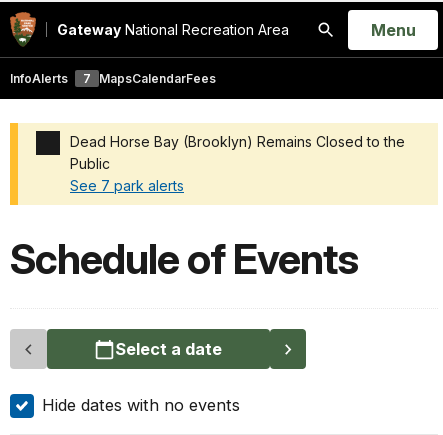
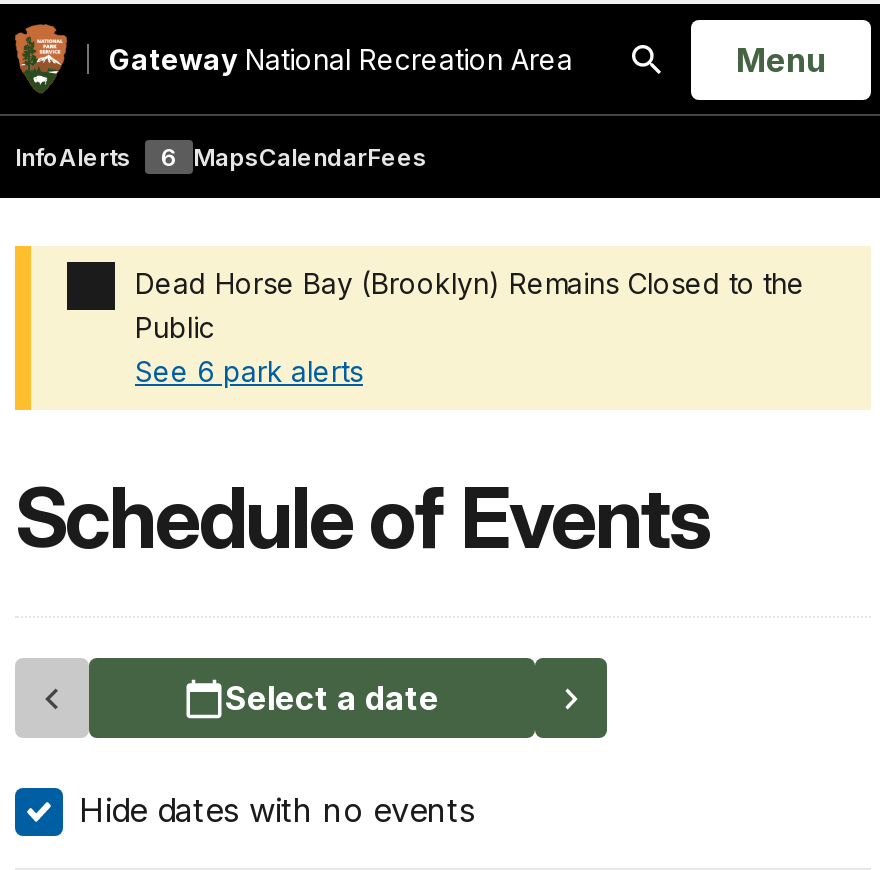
- 7 MapsCalendarFees
+ 6 MapsCalendarFees

- See 7 park alerts
+ See 6 park alerts
